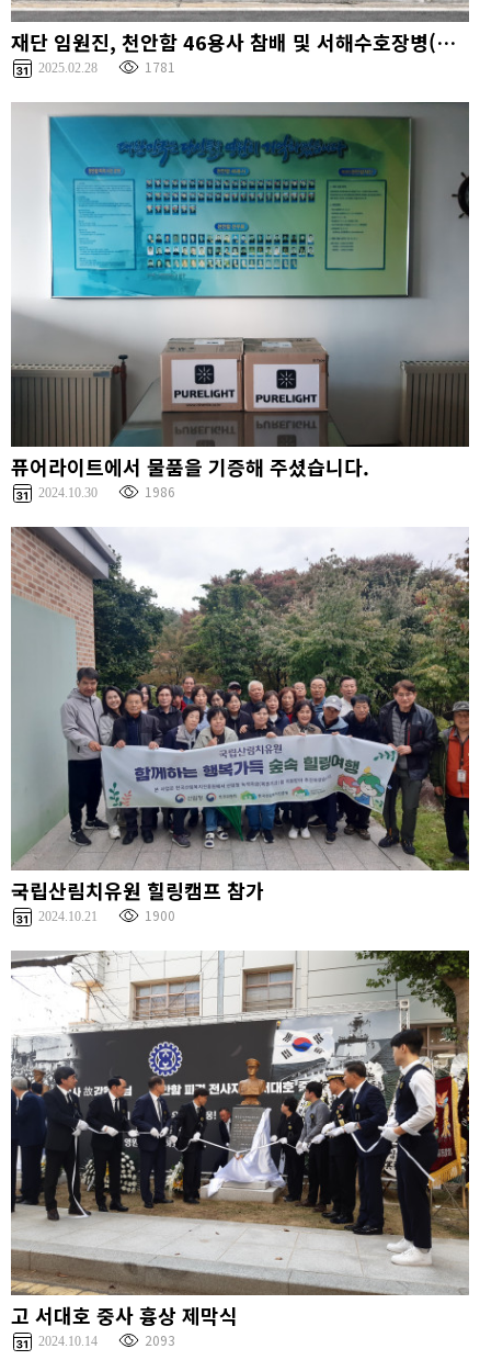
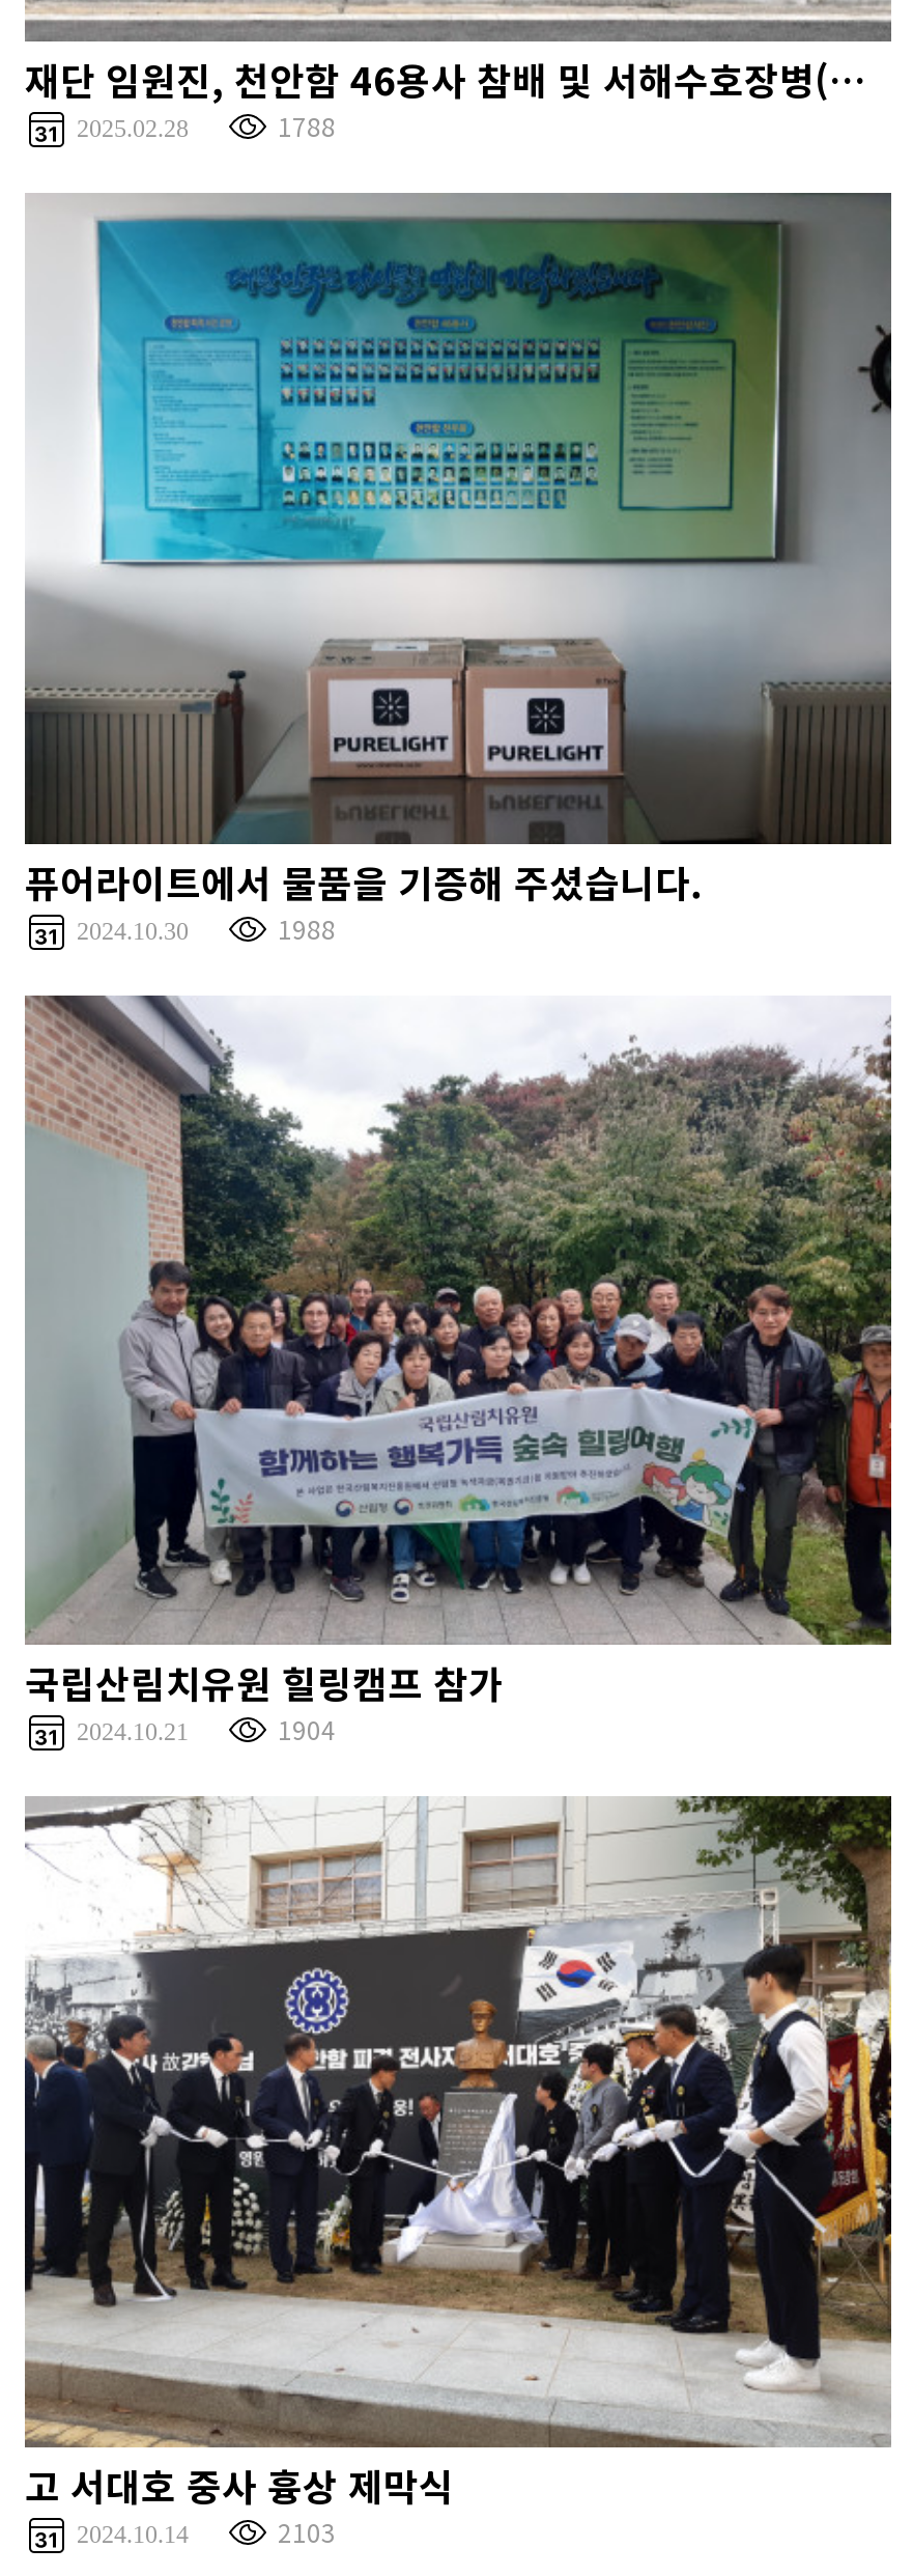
- 1781
+ 1788

- 1986
+ 1988

- 1900
+ 1904

- 2093
+ 2103
